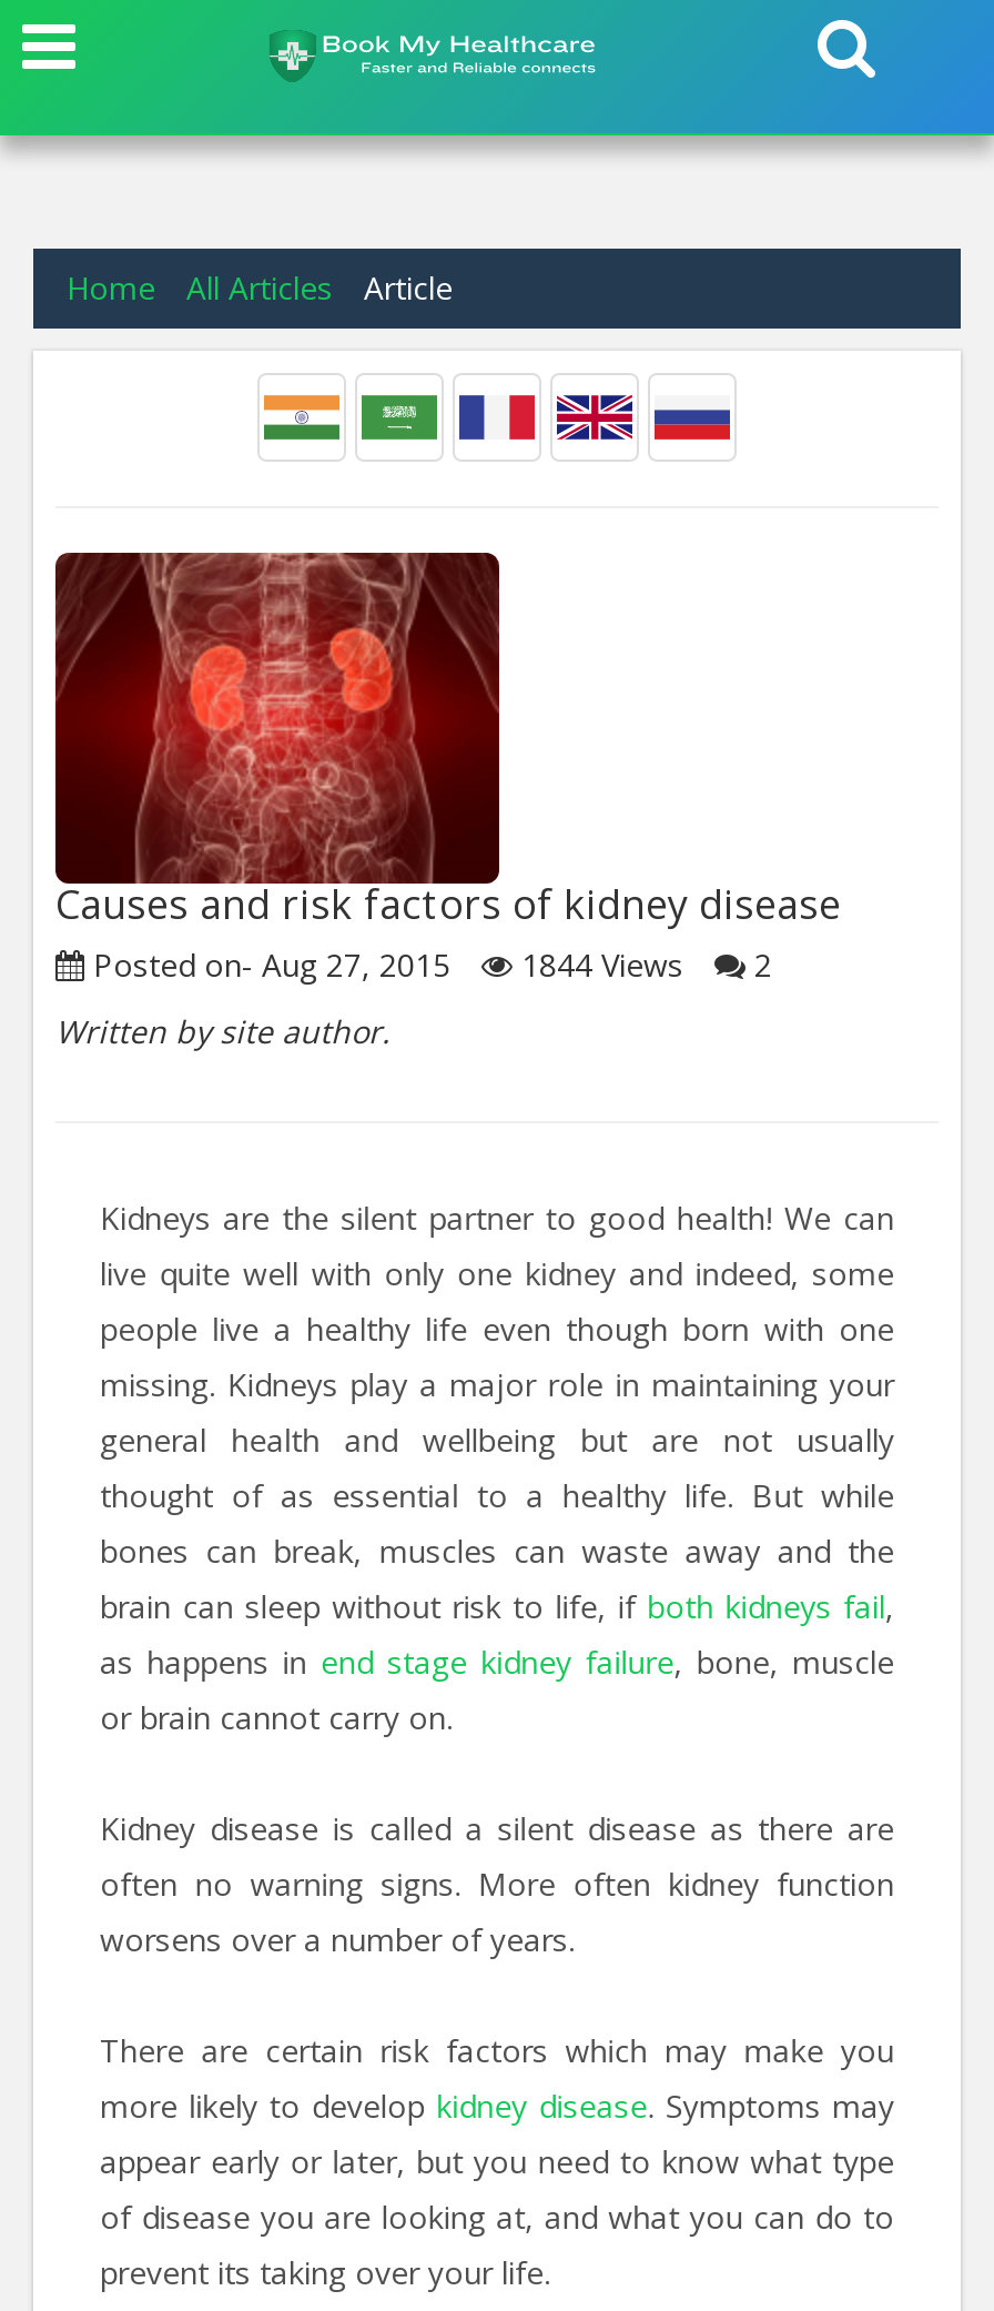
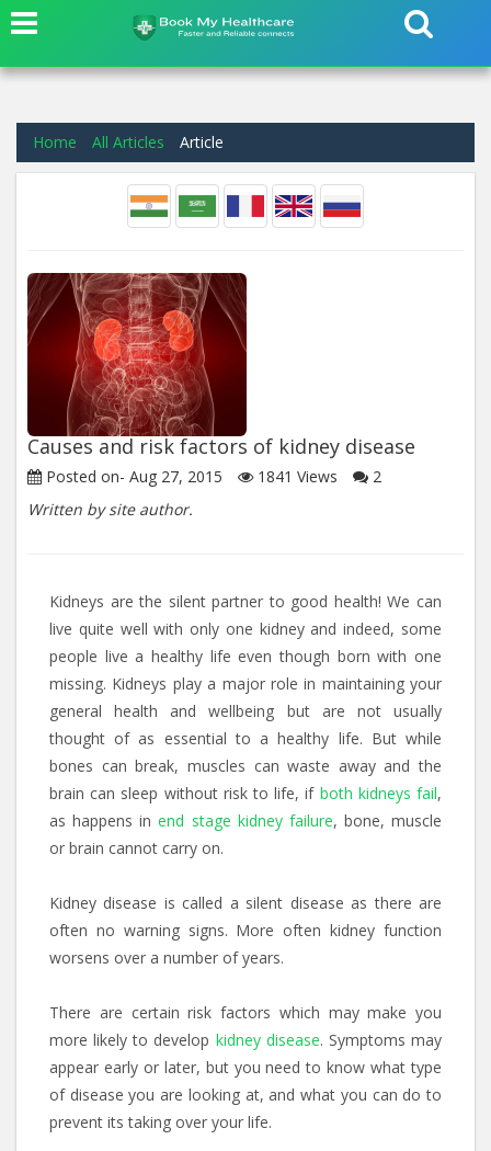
- Posted on- Aug 27, 2015 1844 Views 2
+ Posted on- Aug 27, 2015 1841 Views 2
